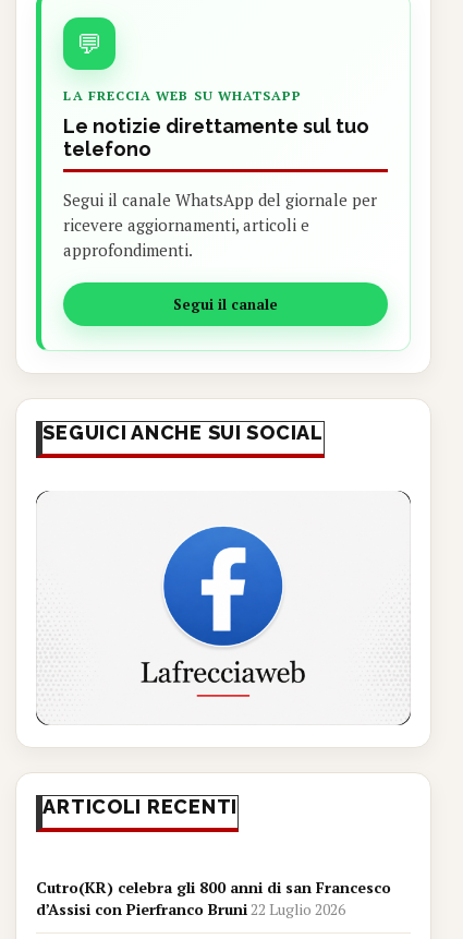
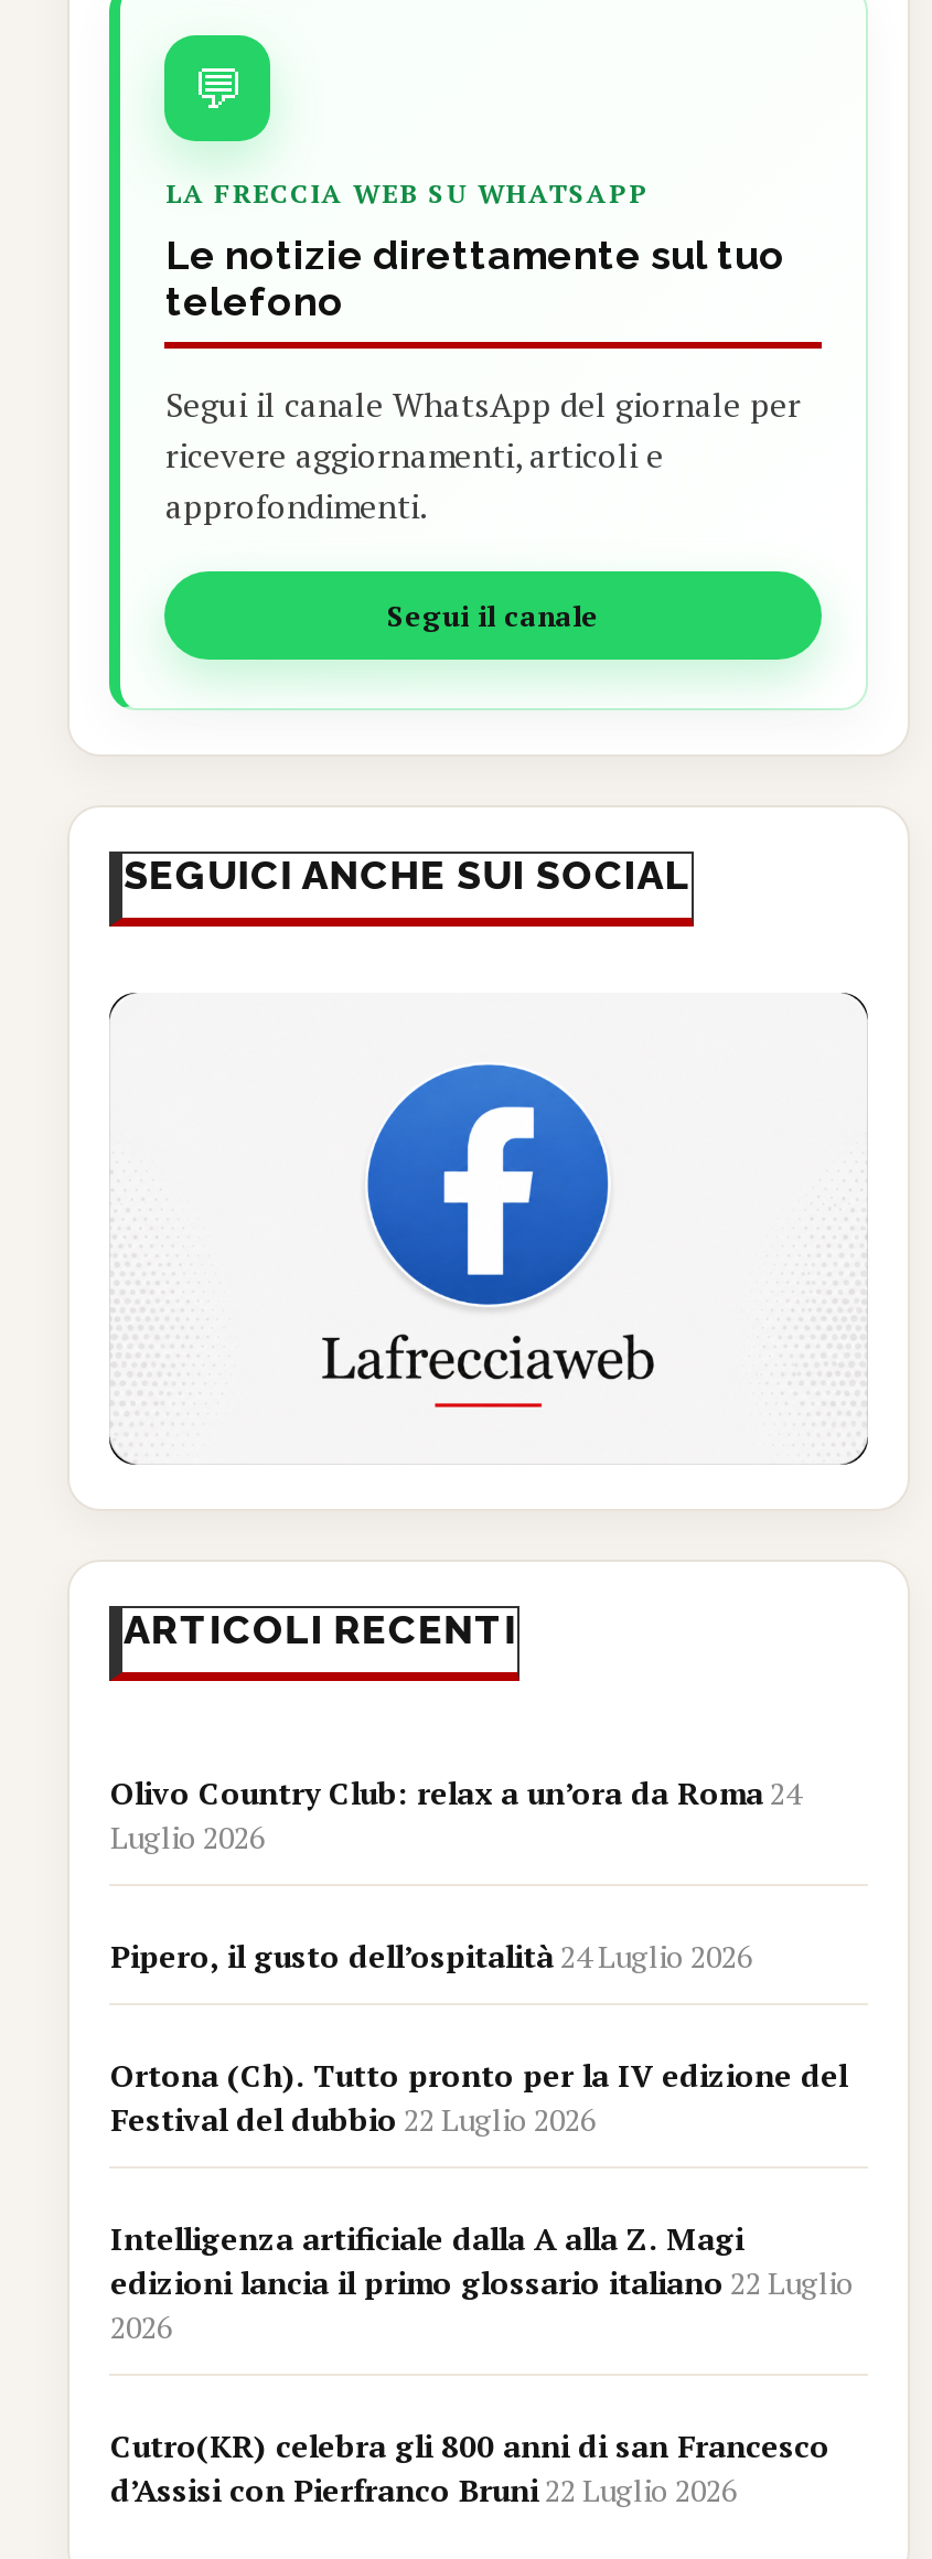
+ Olivo Country Club: relax a un’ora da Roma 24
+ Luglio 2026
+ Pipero, il gusto dell’ospitalità 24 Luglio 2026
+ Ortona (Ch). Tutto pronto per la IV edizione del
+ Festival del dubbio 22 Luglio 2026
+ Intelligenza artificiale dalla A alla Z. Magi
+ edizioni lancia il primo glossario italiano 22 Luglio
+ 2026
